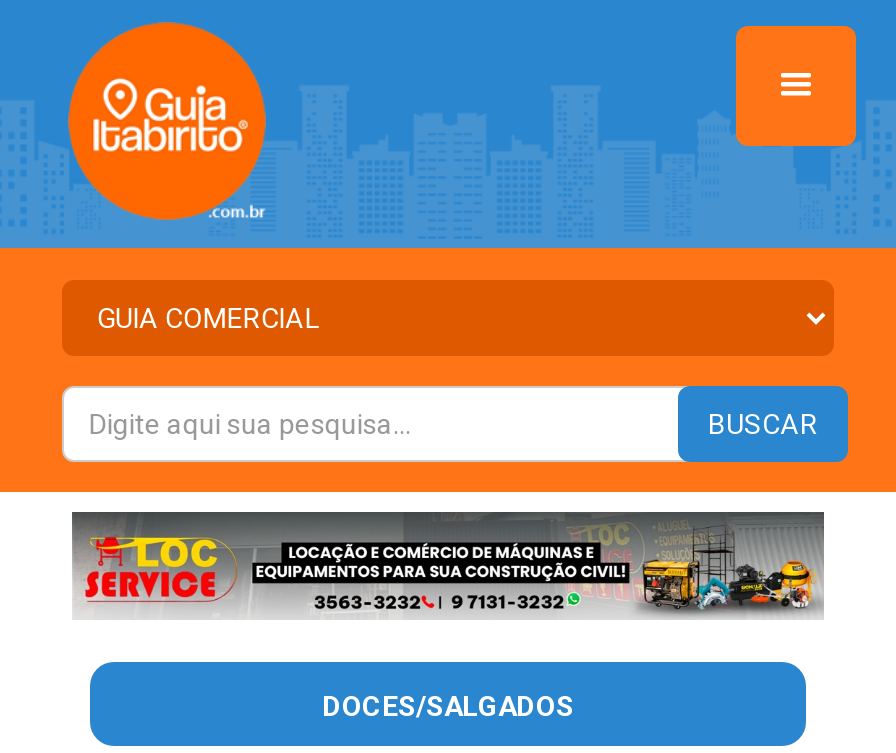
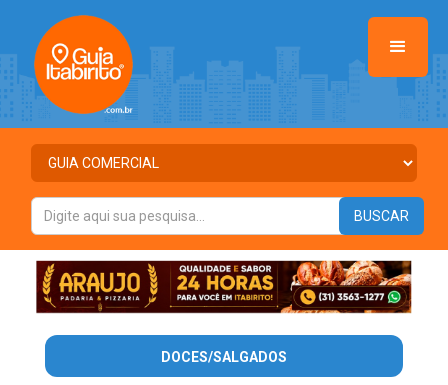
- [image]
+ [image]
